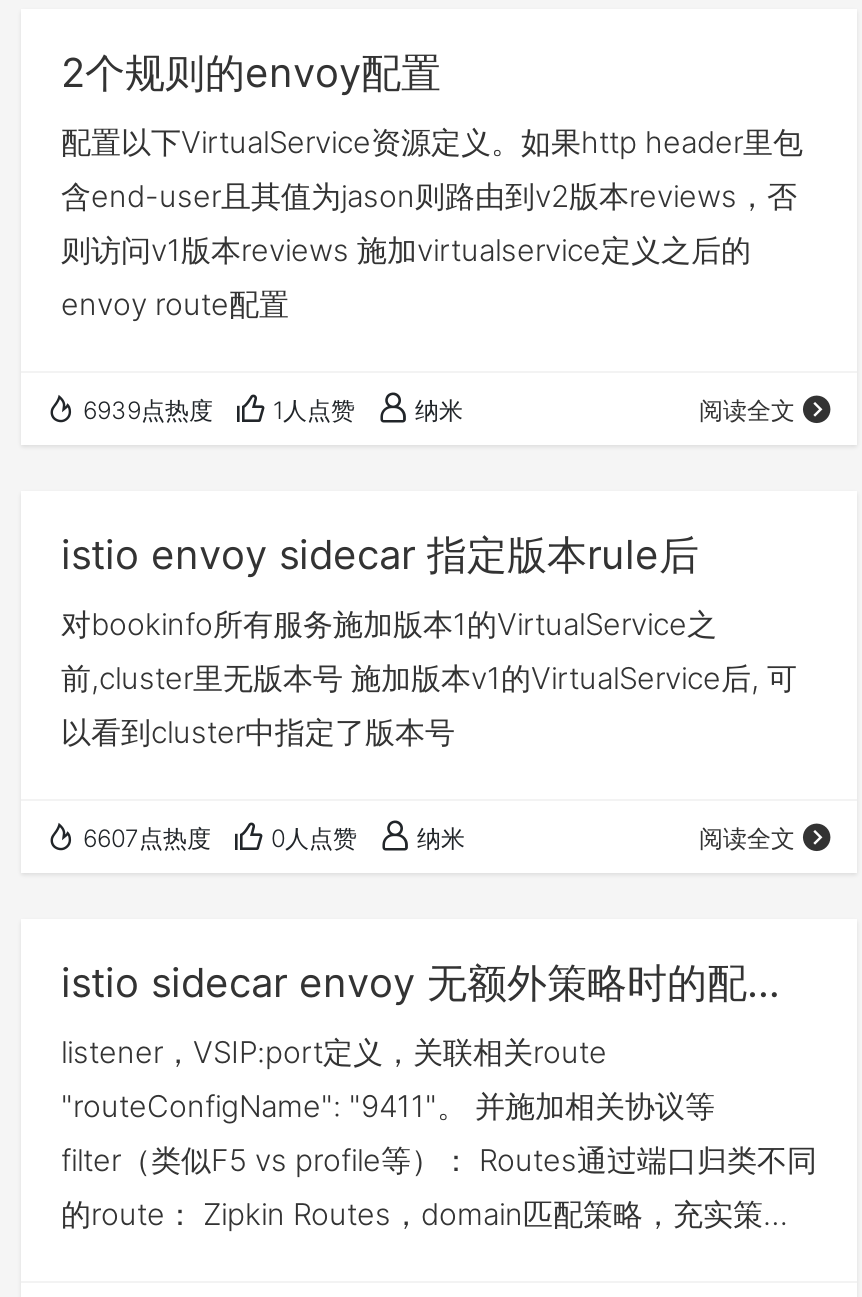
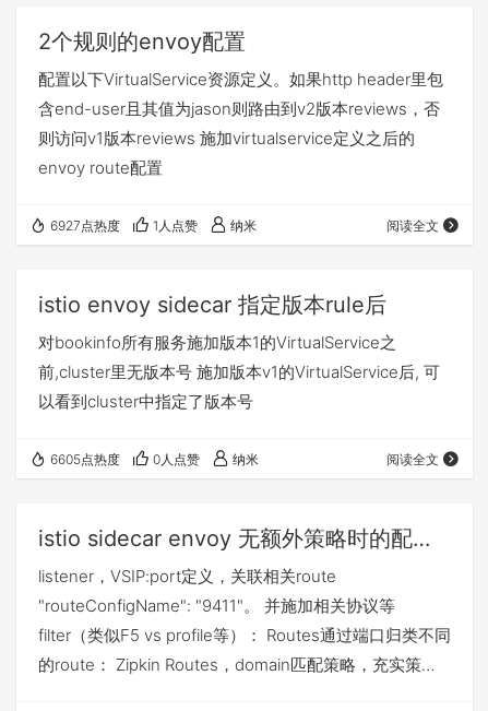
- 6939点热度 1人点赞 纳米
+ 6927点热度 1人点赞 纳米

- 6607点热度 0人点赞 纳米
+ 6605点热度 0人点赞 纳米
